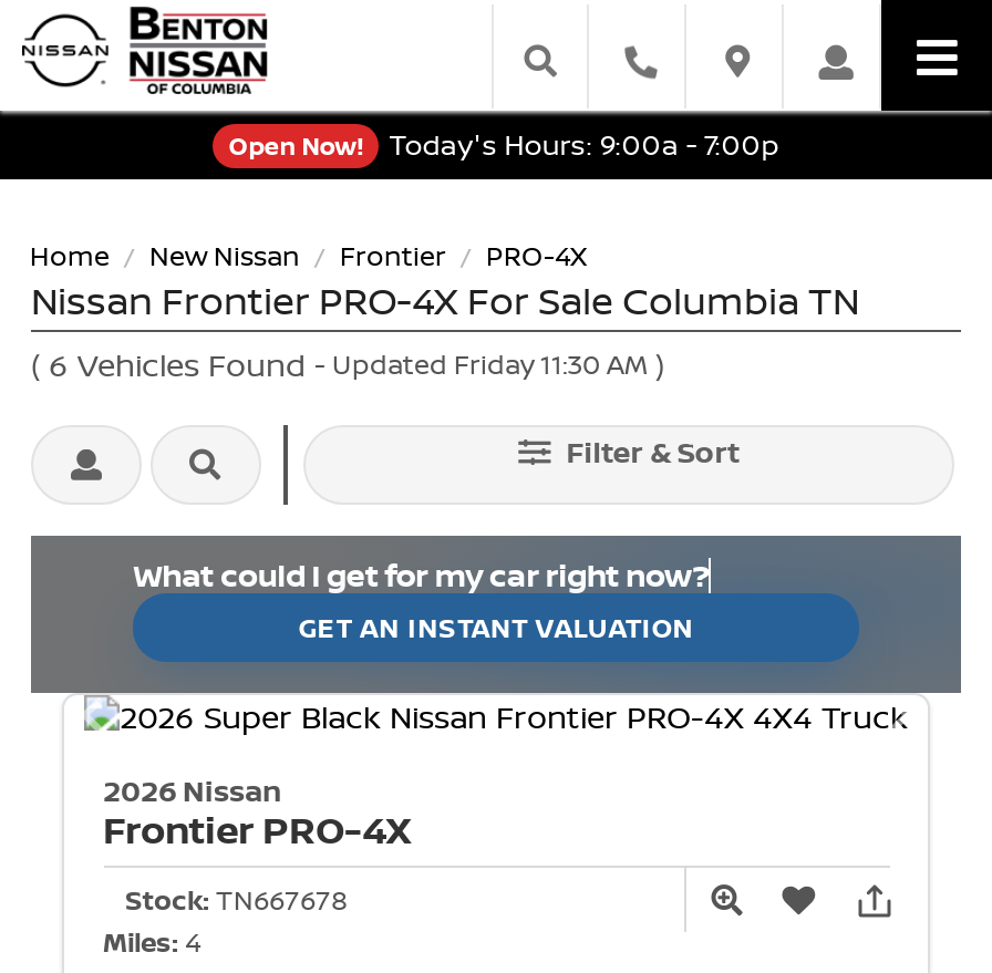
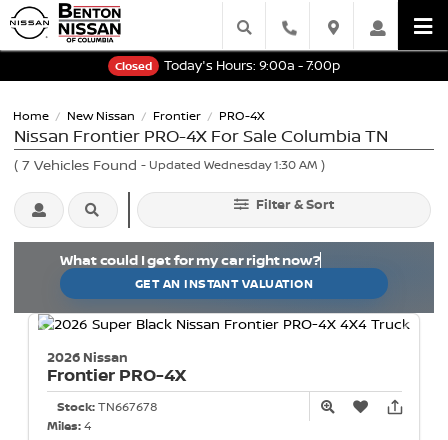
- Open Now!
+ Closed

- (6 Vehicles Found - Updated Friday 11:30 AM)
+ (7 Vehicles Found - Updated Wednesday 1:30 AM)
